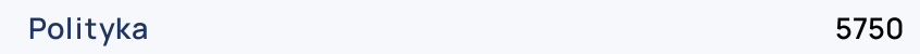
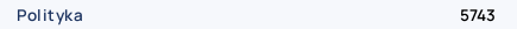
- 5750
+ 5743
